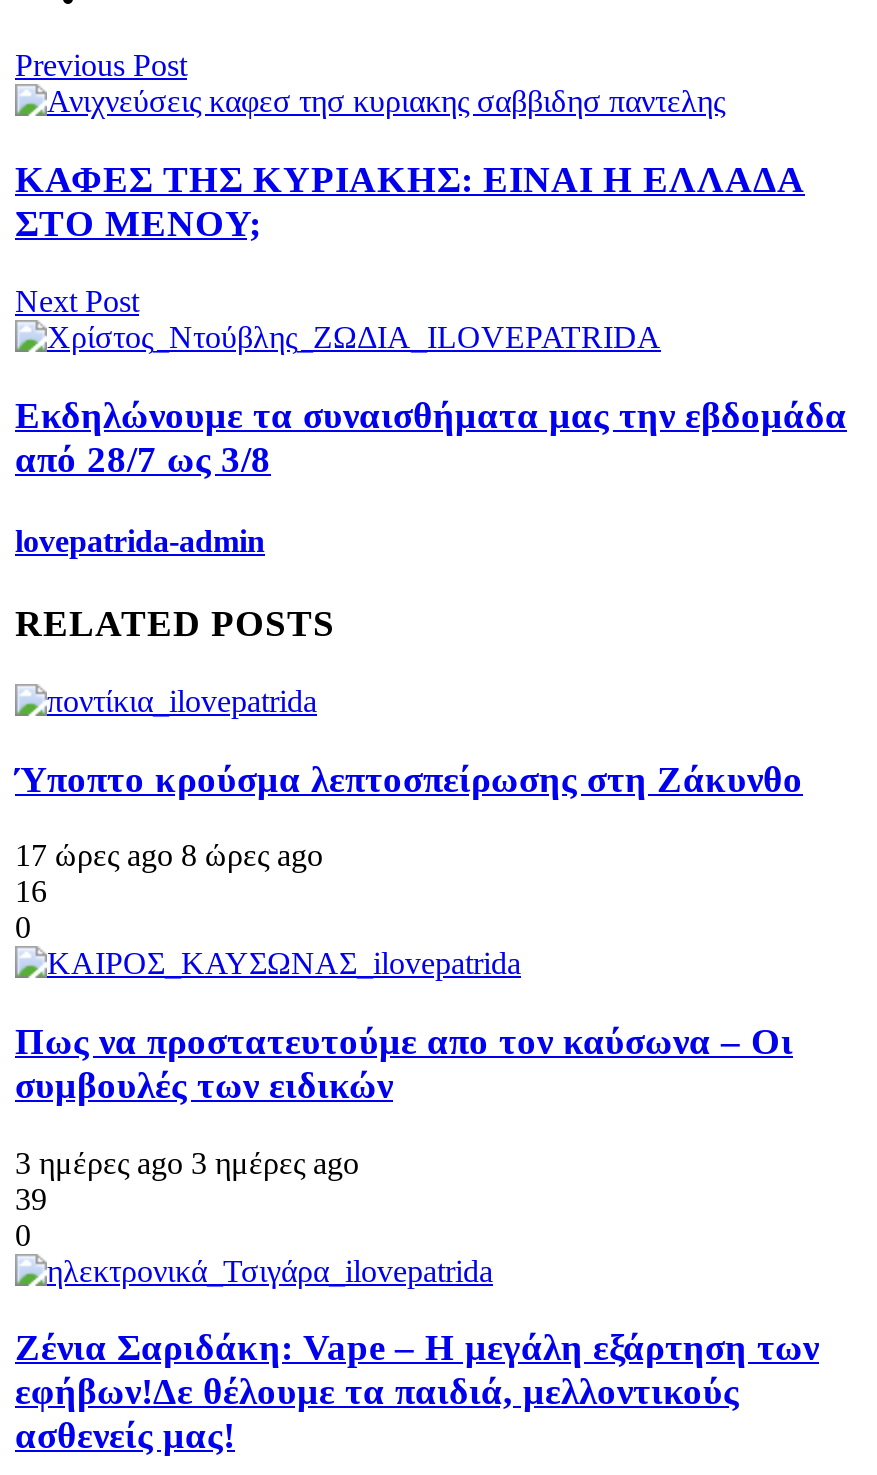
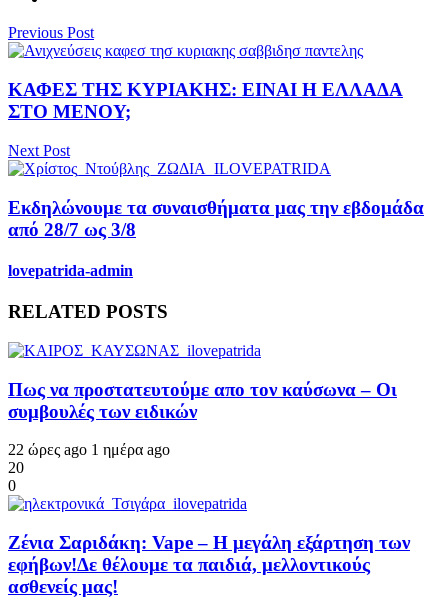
- Ύποπτο κρούσμα λεπτοσπείρωσης στη Ζάκυνθο
- 17 ώρες ago 8 ώρες ago
- 16
- 0

- 3 ημέρες ago 3 ημέρες ago
+ 22 ώρες ago 1 ημέρα ago

- 39
+ 20
